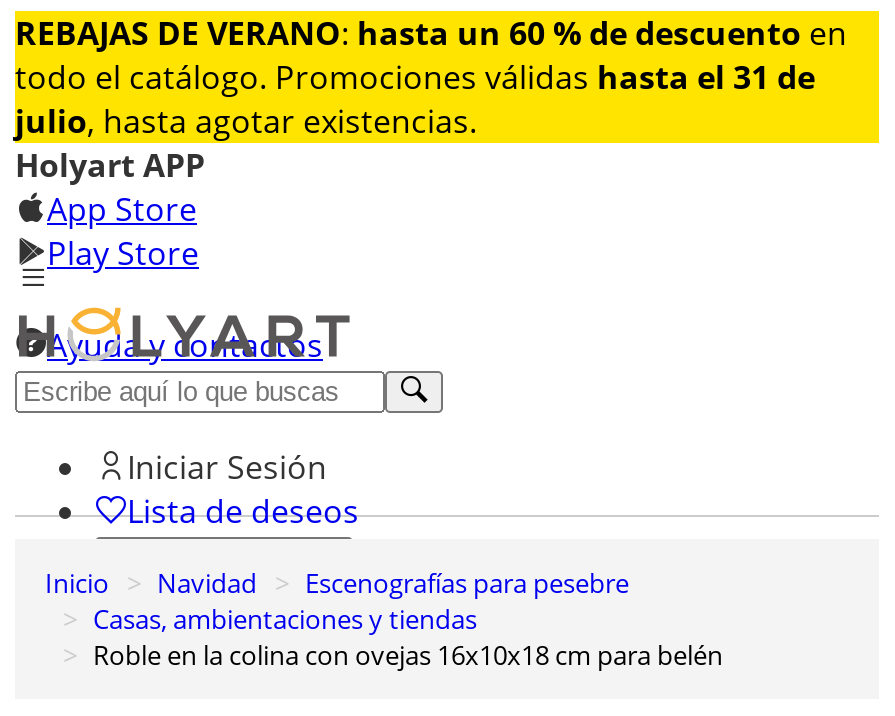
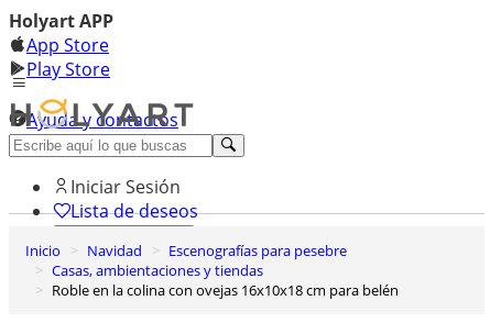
- [image]
- REBAJAS DE VERANO: hasta un 60 % de descuento en
- todo el catálogo. Promociones válidas hasta el 31 de
- julio, hasta agotar existencias.
